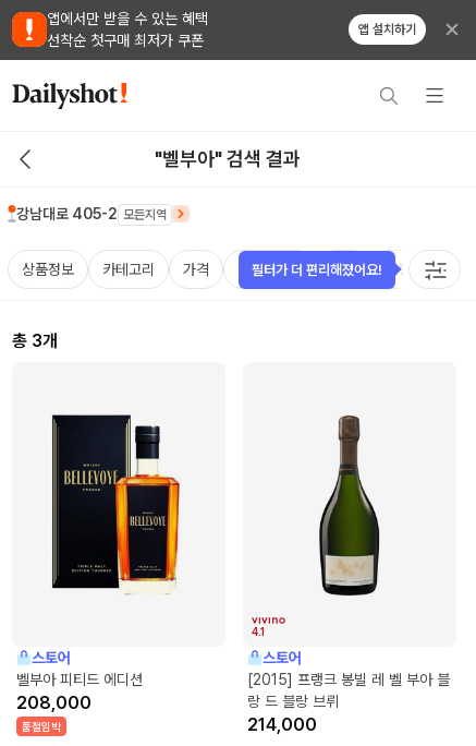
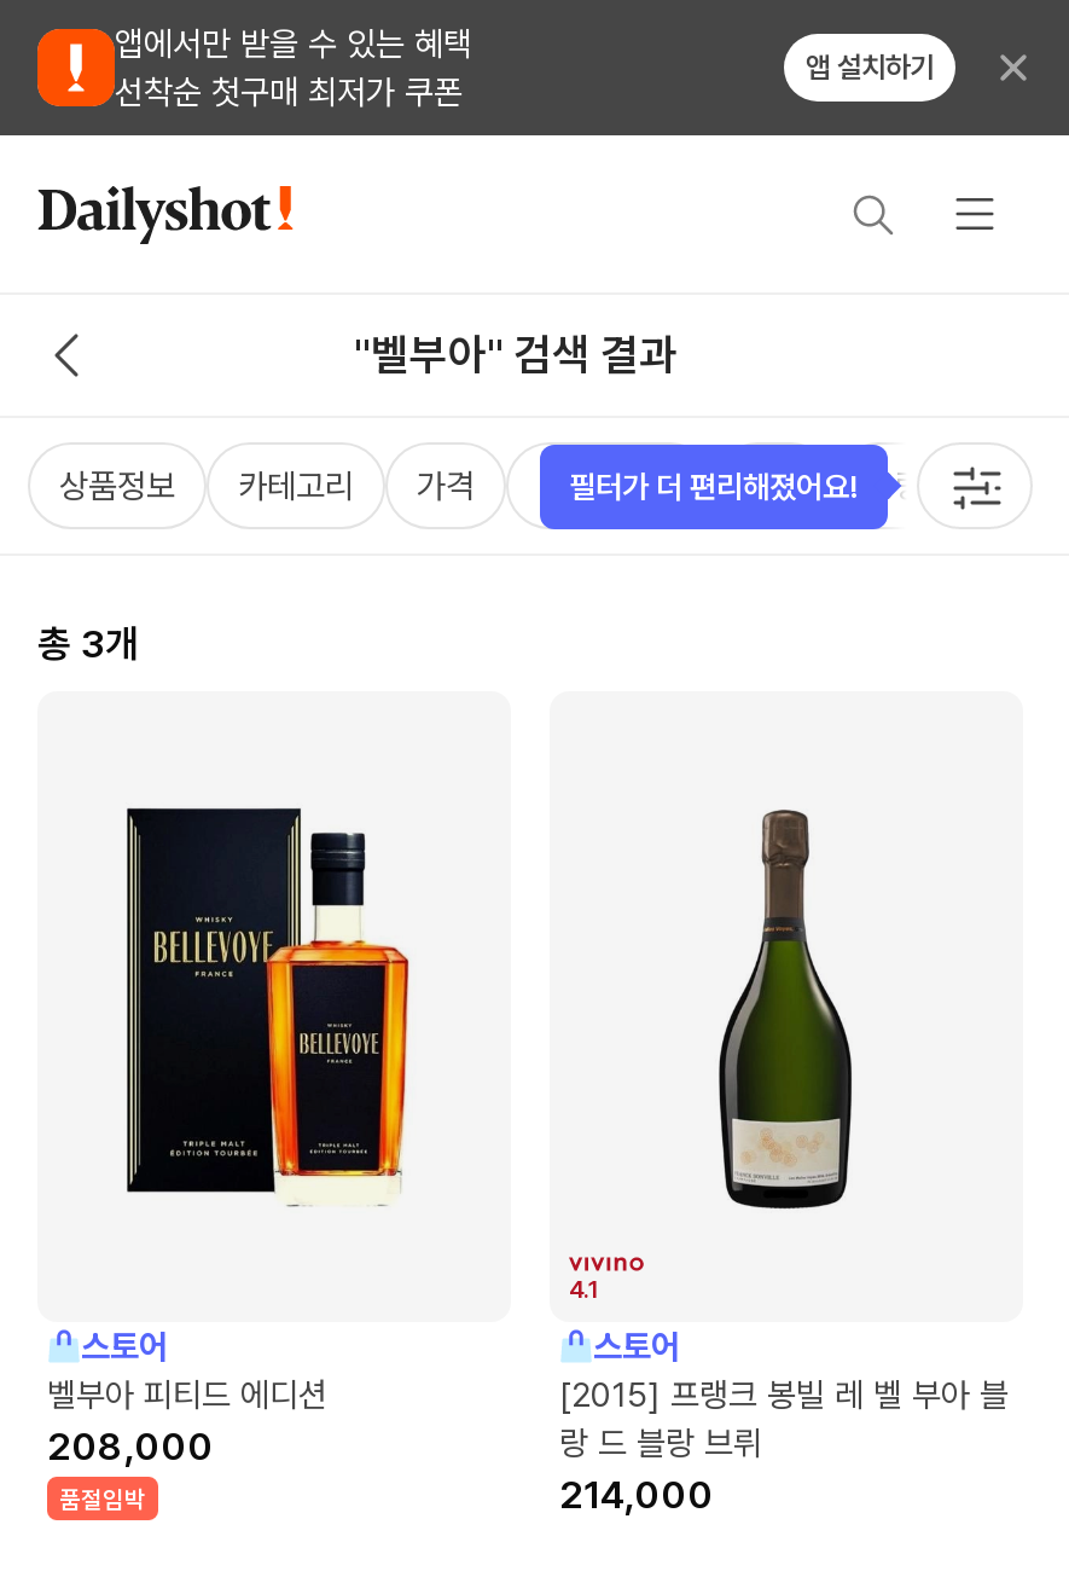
- 강남대로 405-2 모든지역
